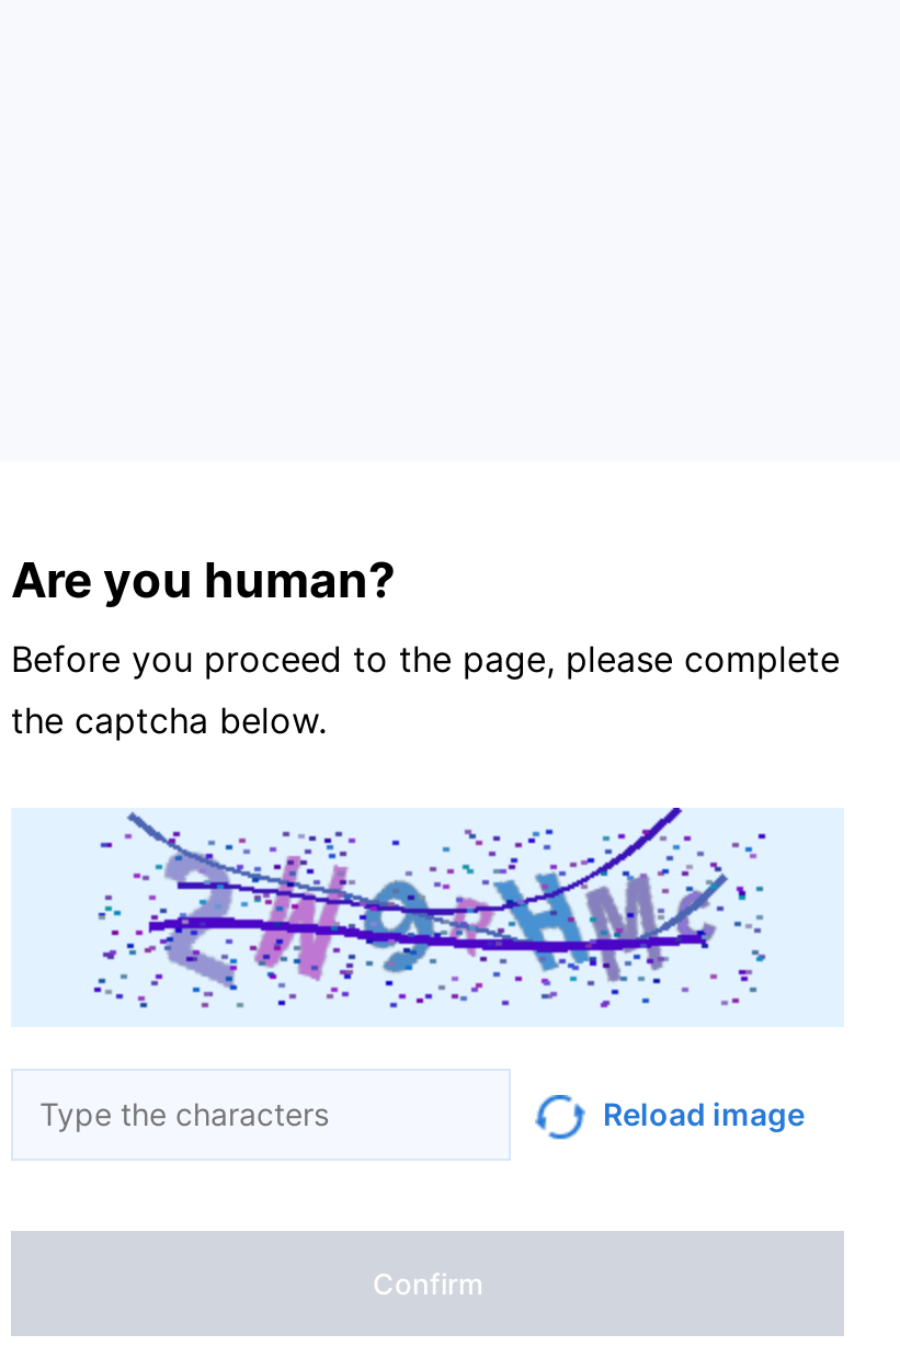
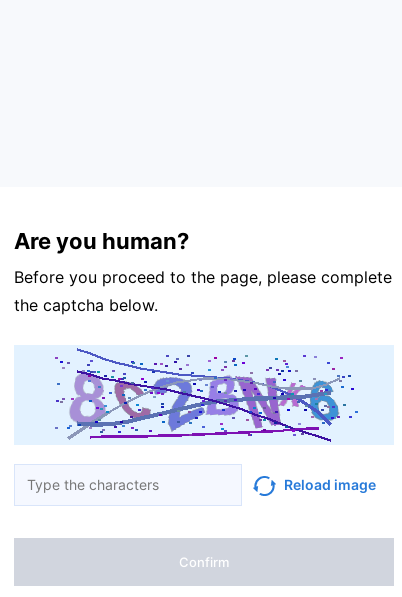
- [image]
+ [image]
